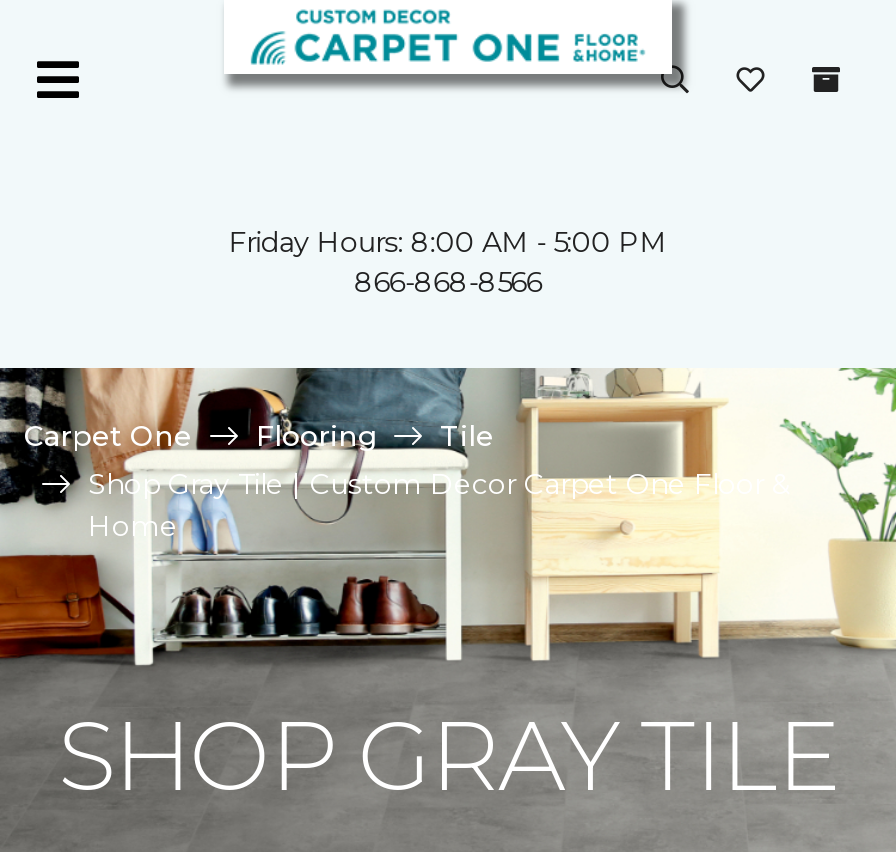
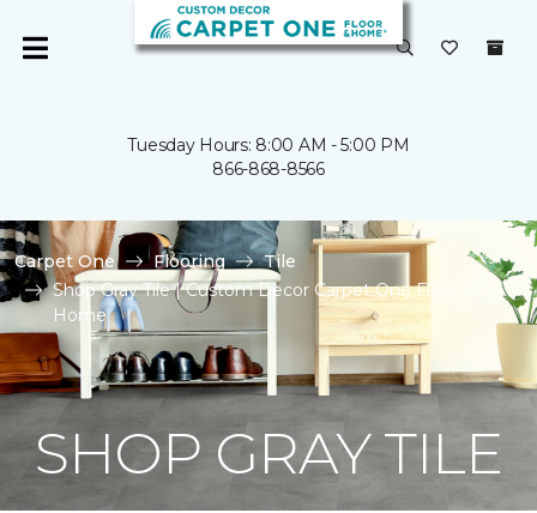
- Friday Hours: 8:00 AM - 5:00 PM
+ Tuesday Hours: 8:00 AM - 5:00 PM
